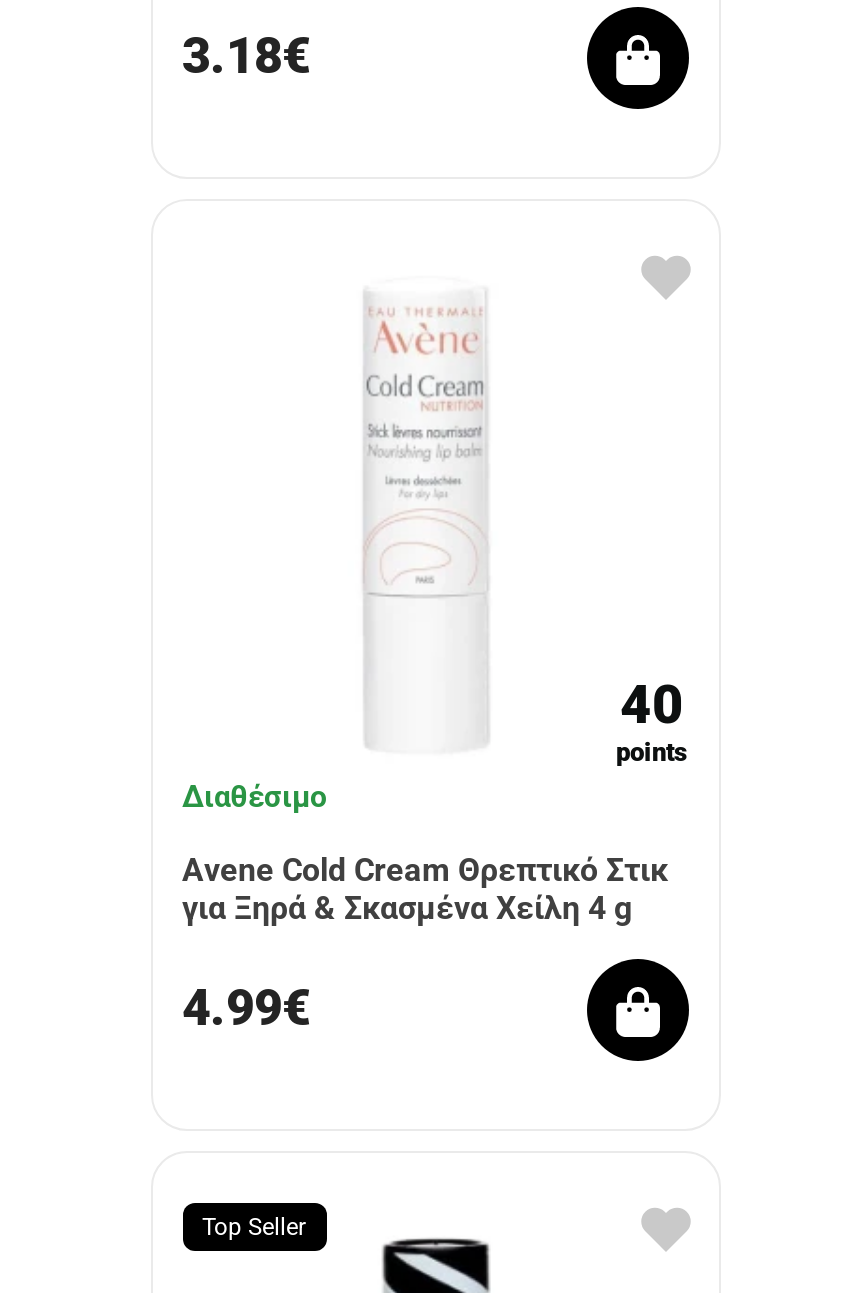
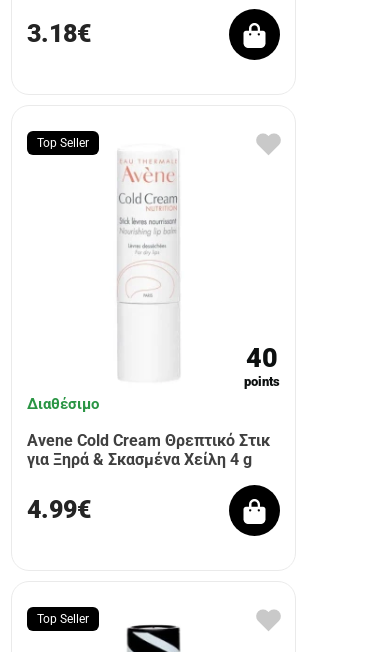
+ Top Seller
